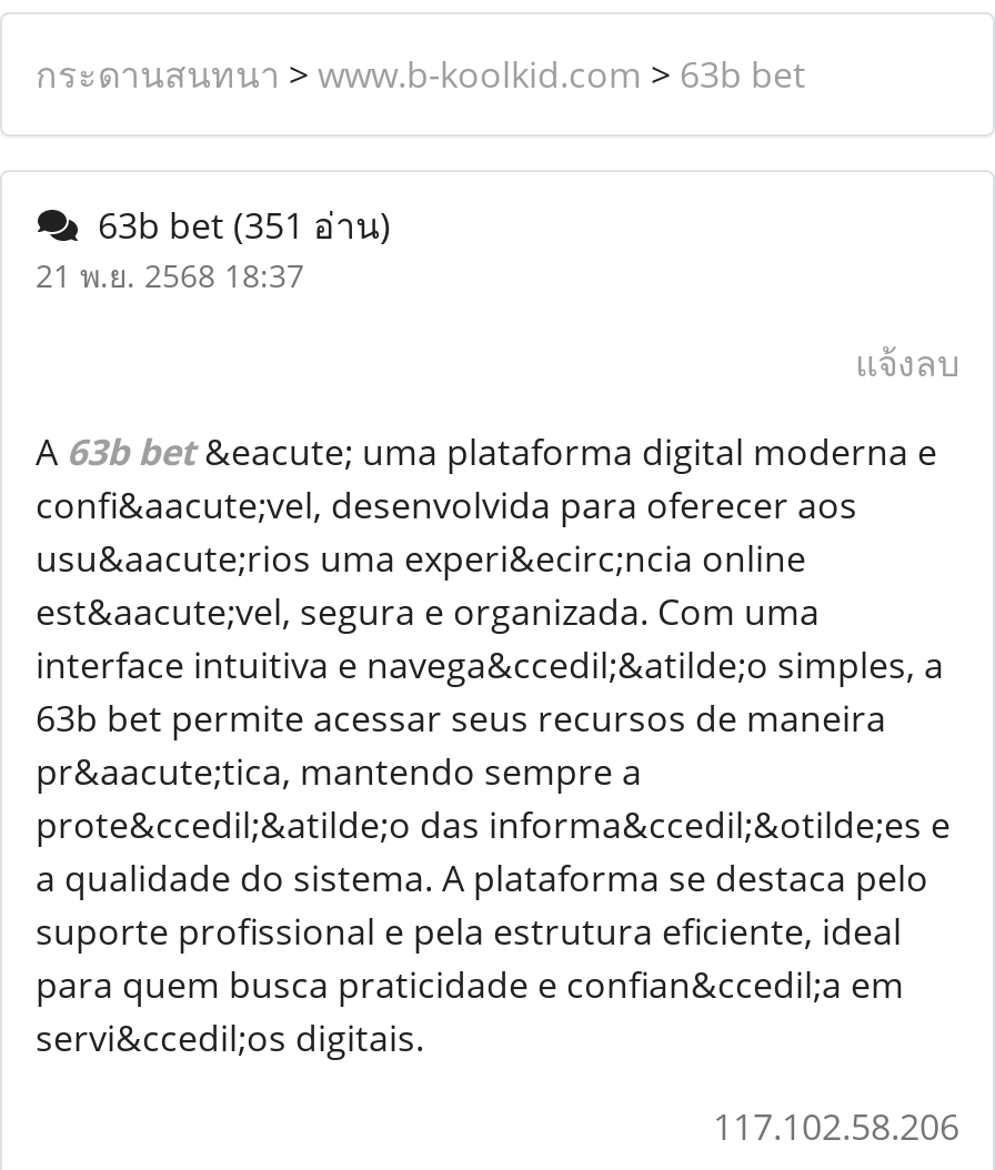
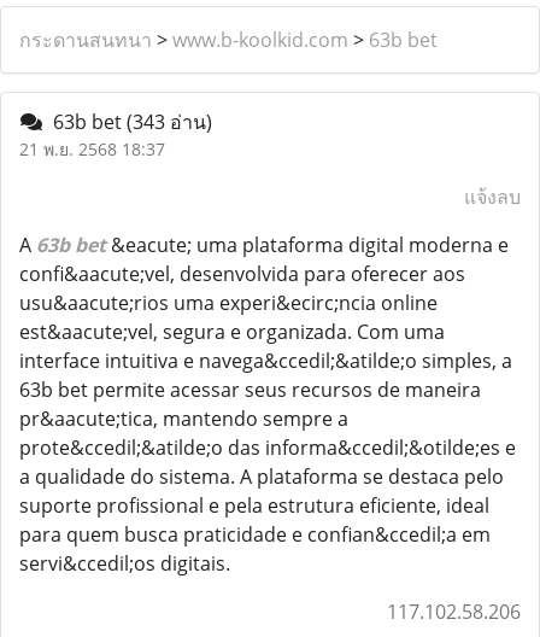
- 63b bet (351 อ่าน)
+ 63b bet (343 อ่าน)
